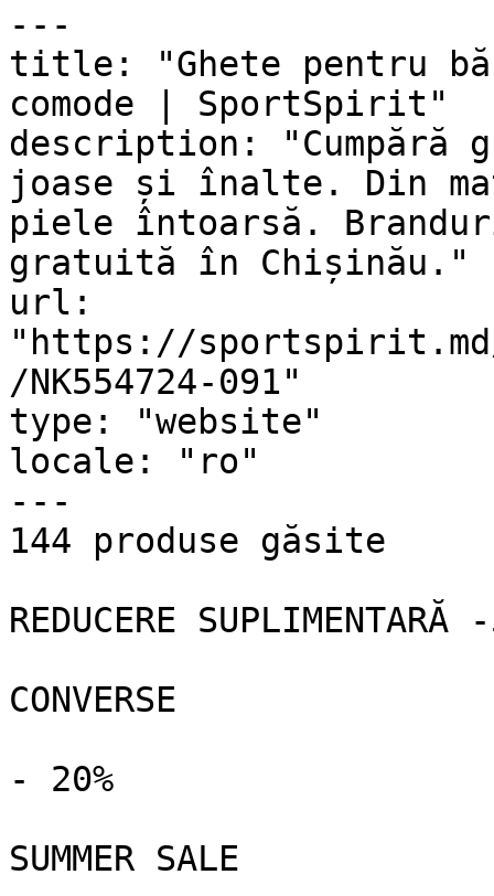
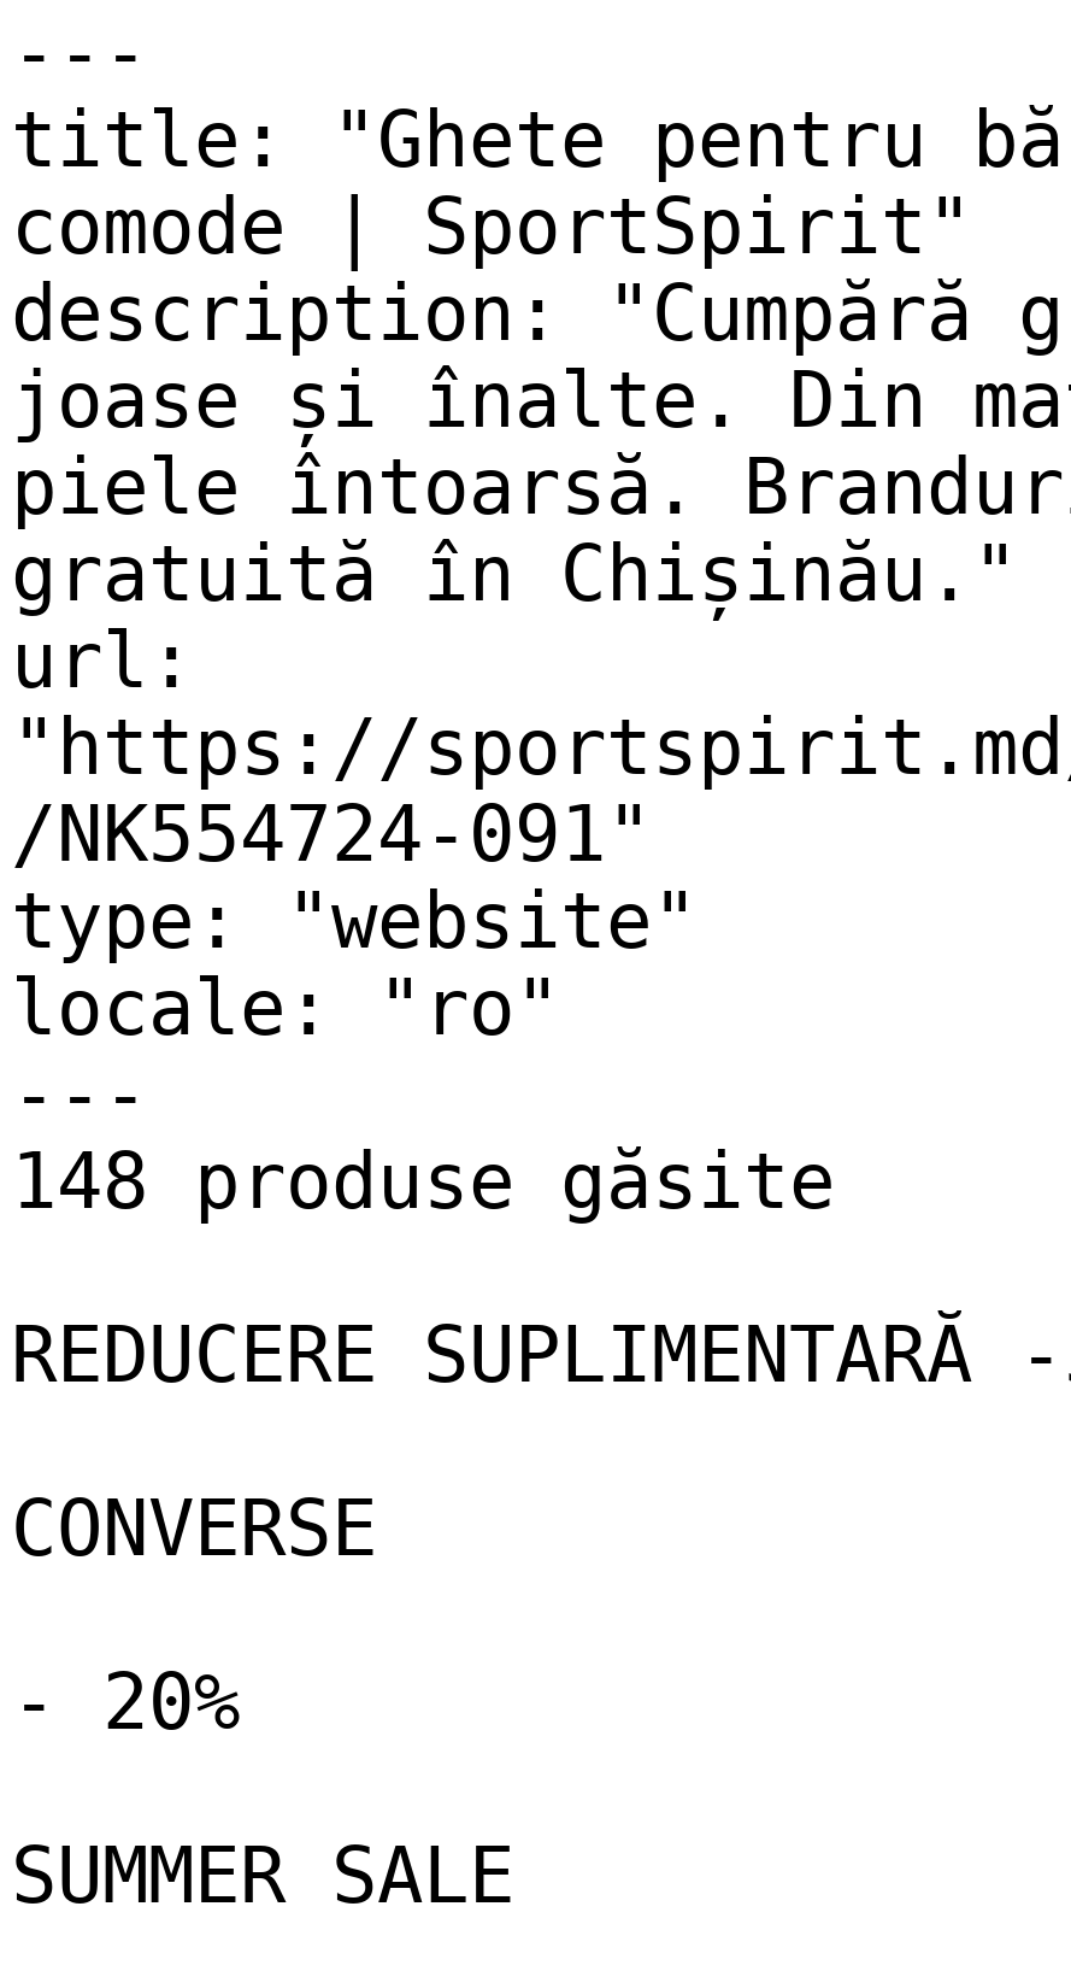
- 144 produse găsite
+ 148 produse găsite
